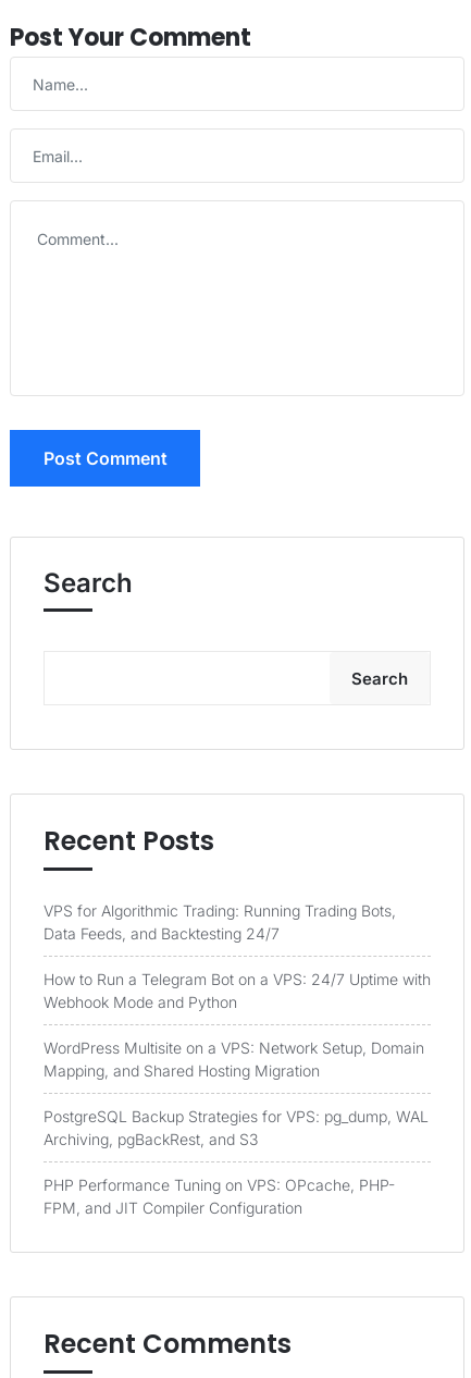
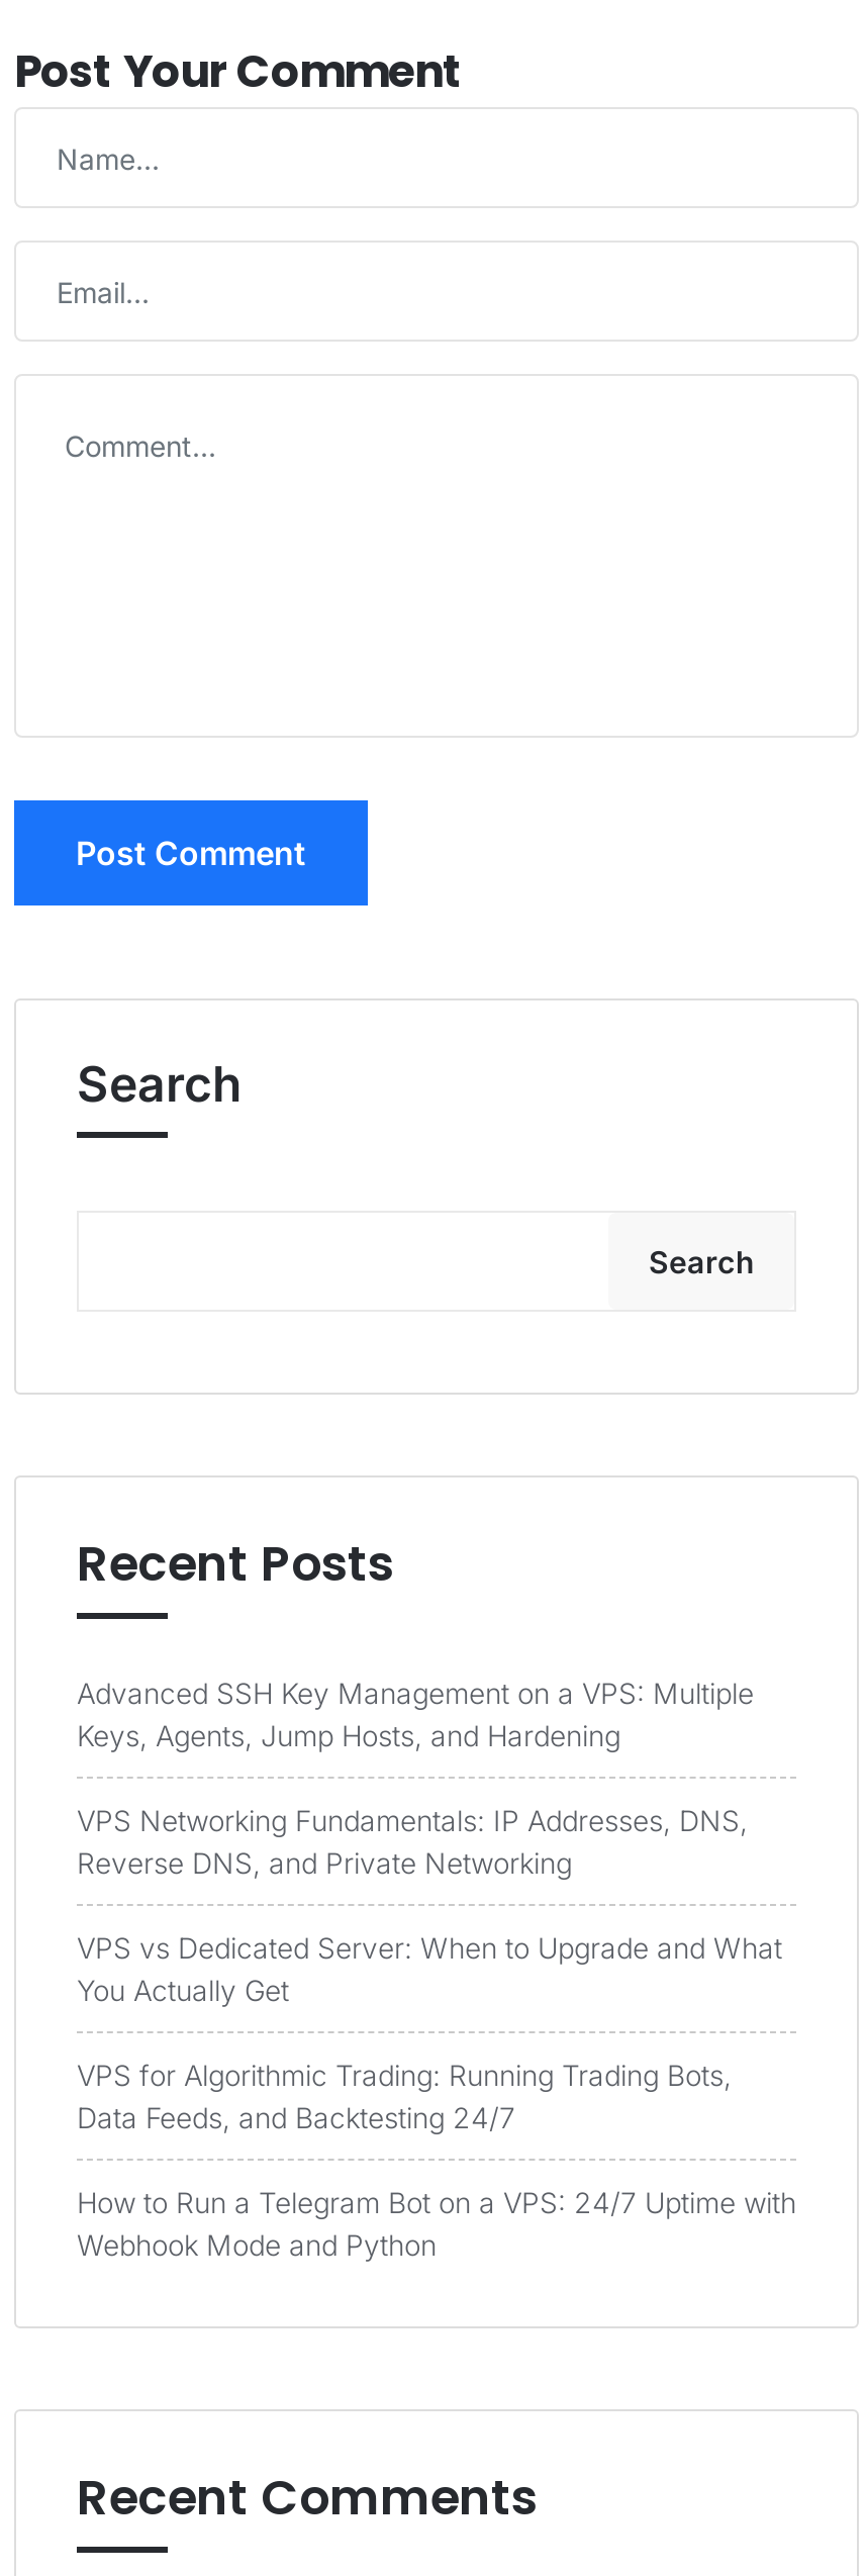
+ Advanced SSH Key Management on a VPS: Multiple
+ Keys, Agents, Jump Hosts, and Hardening
+ VPS Networking Fundamentals: IP Addresses, DNS,
+ Reverse DNS, and Private Networking
+ VPS vs Dedicated Server: When to Upgrade and What
+ You Actually Get

moved down: VPS for Algorithmic Trading: Running Trading Bots, | Data Feeds, and Backtesting 24/7 | How to Run a Telegram Bot on a VPS: 24/7 Uptime with | Webhook Mode and Python

- WordPress Multisite on a VPS: Network Setup, Domain
- Mapping, and Shared Hosting Migration
- PostgreSQL Backup Strategies for VPS: pg_dump, WAL
- Archiving, pgBackRest, and S3
- PHP Performance Tuning on VPS: OPcache, PHP-
- FPM, and JIT Compiler Configuration
